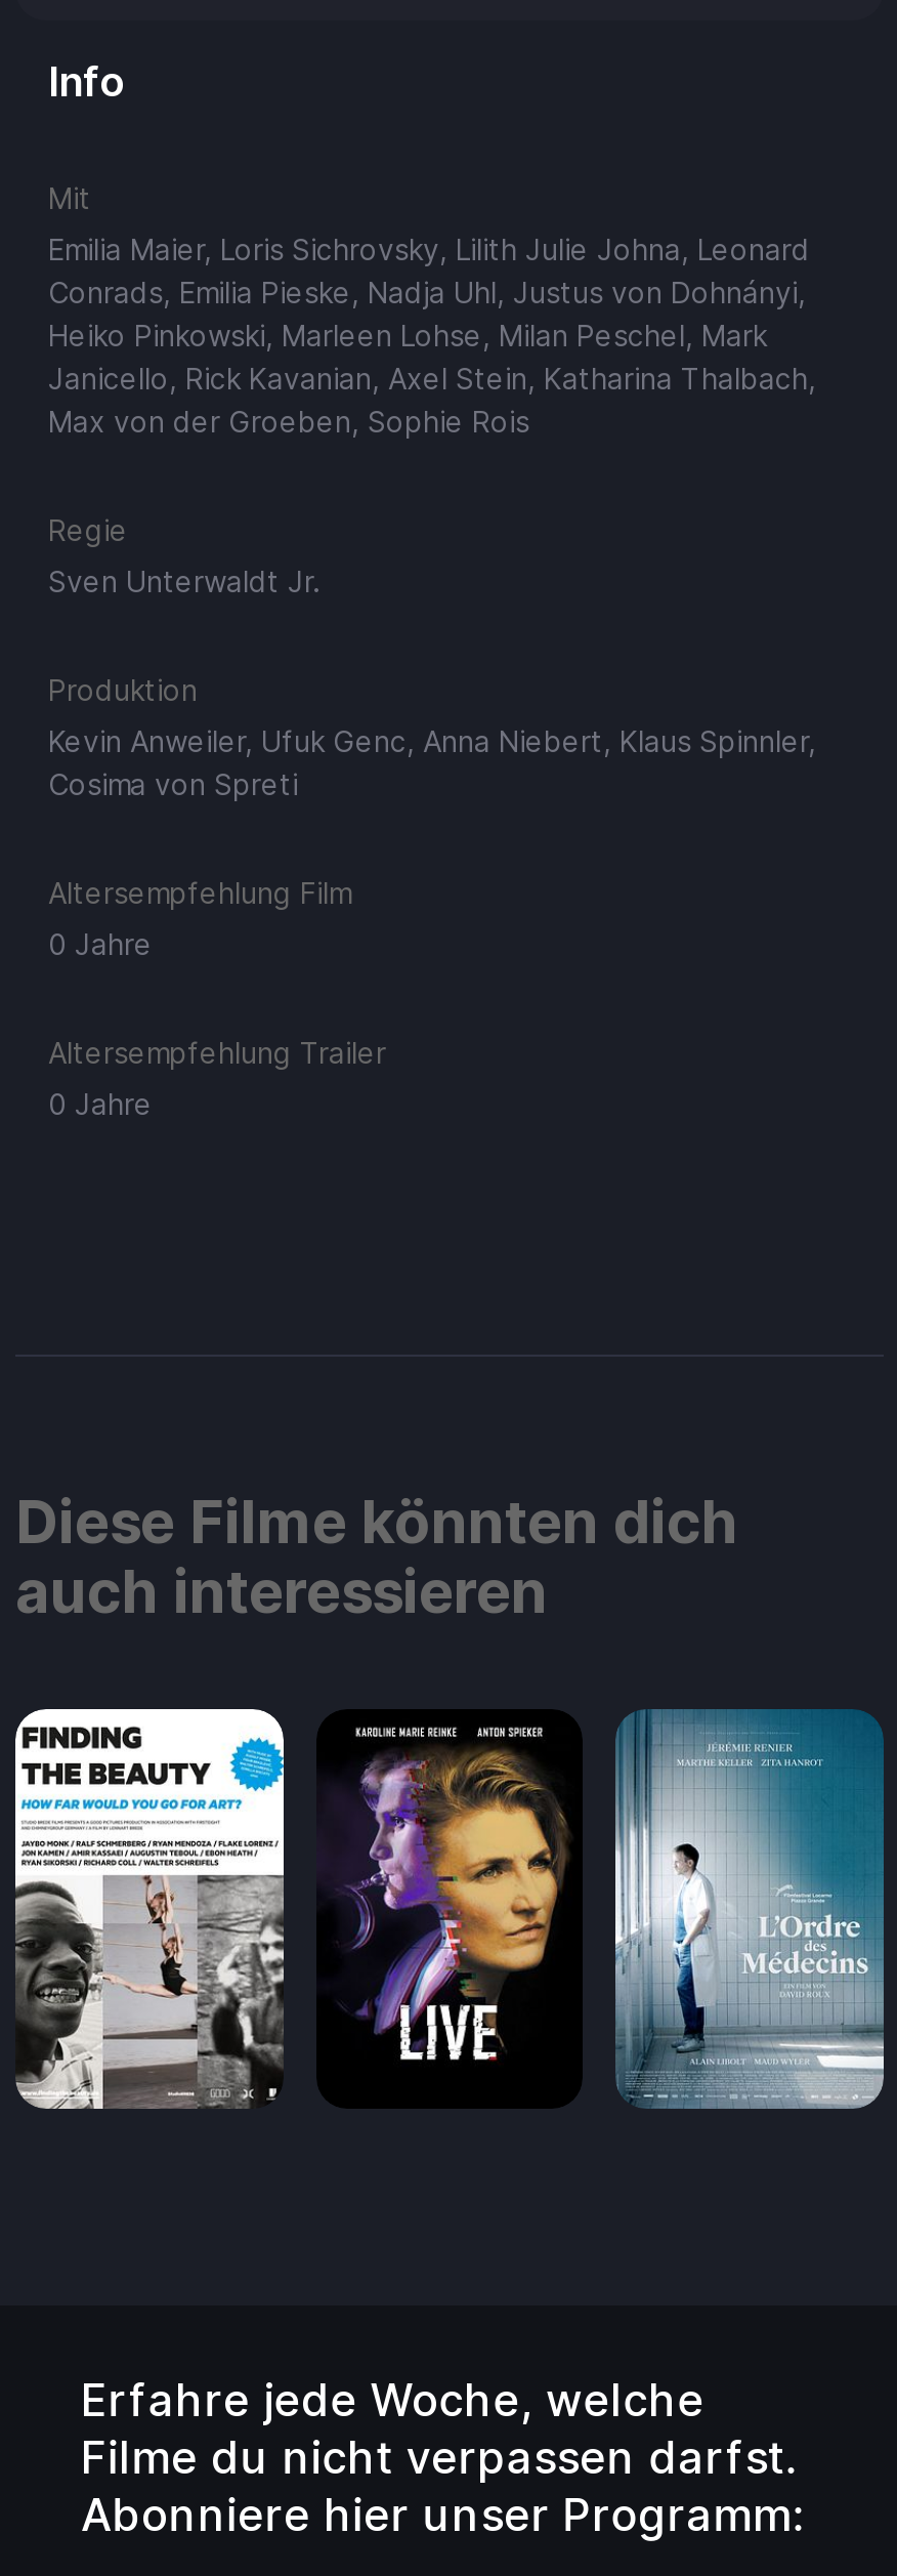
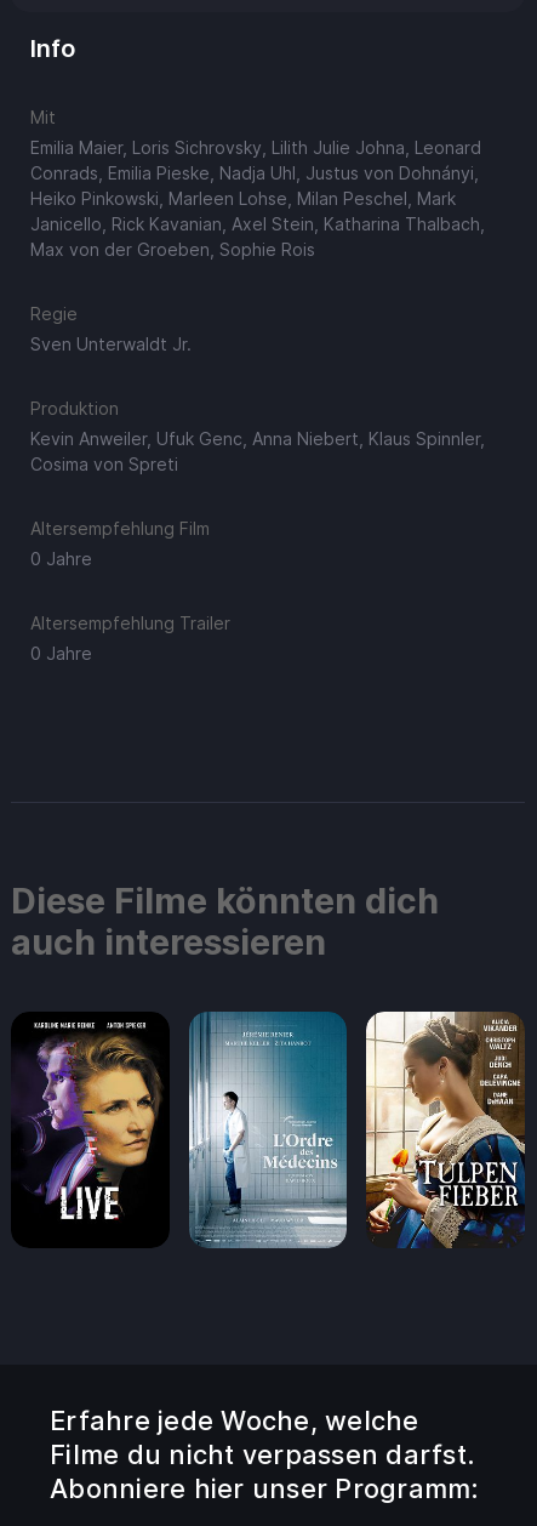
- [image]
+ [image]

- [image]
+ [image]

- [image]
+ [image]
